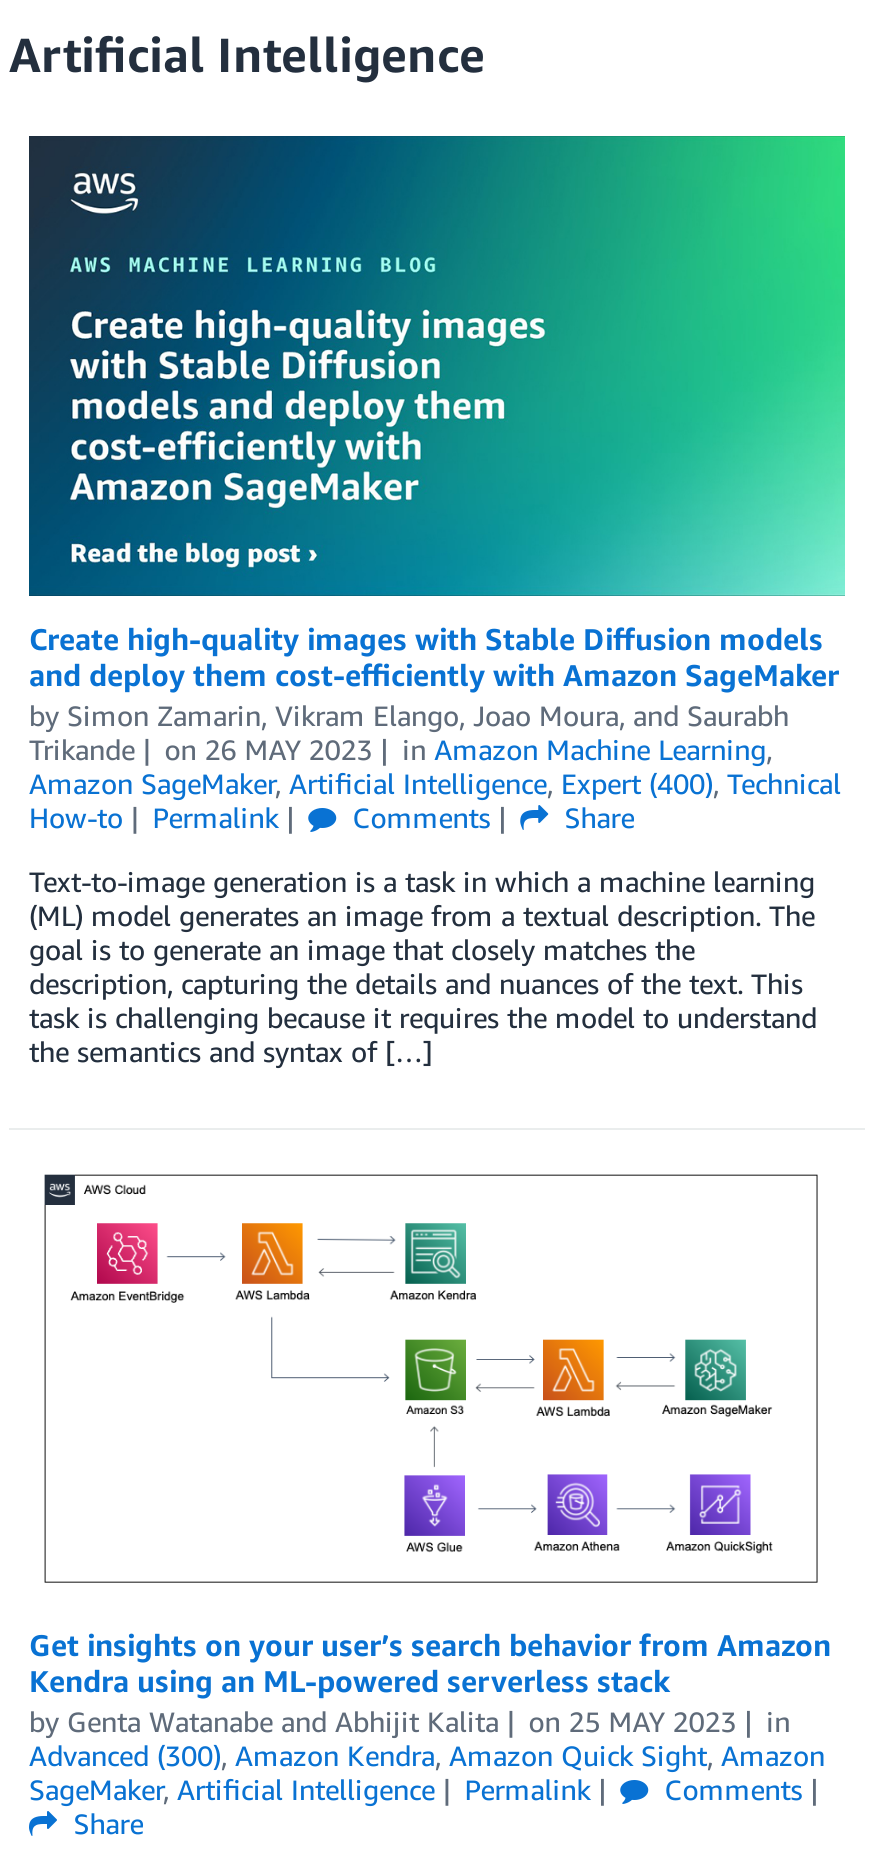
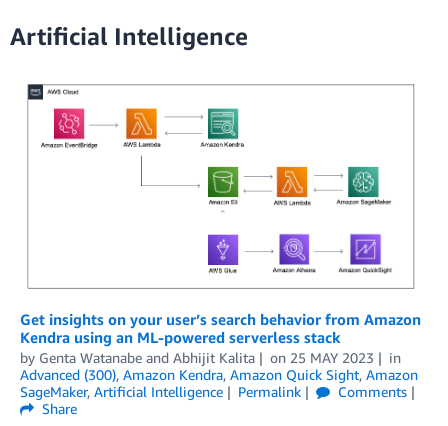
- [image]
- Create high-quality images with Stable Diffusion models
- and deploy them cost-efficiently with Amazon SageMaker
- by Simon Zamarin, Vikram Elango, Joao Moura, and Saurabh
- Trikande
- on 26 MAY 2023
- inAmazon Machine Learning,
- Amazon SageMaker, Artificial Intelligence, Expert (400), Technical
- How-to
- Permalink
- Comments
- Share
- Text-to-image generation is a task in which a machine learning
- (ML) model generates an image from a textual description. The
- goal is to generate an image that closely matches the
- description, capturing the details and nuances of the text. This
- task is challenging because it requires the model to understand
- the semantics and syntax of […]
